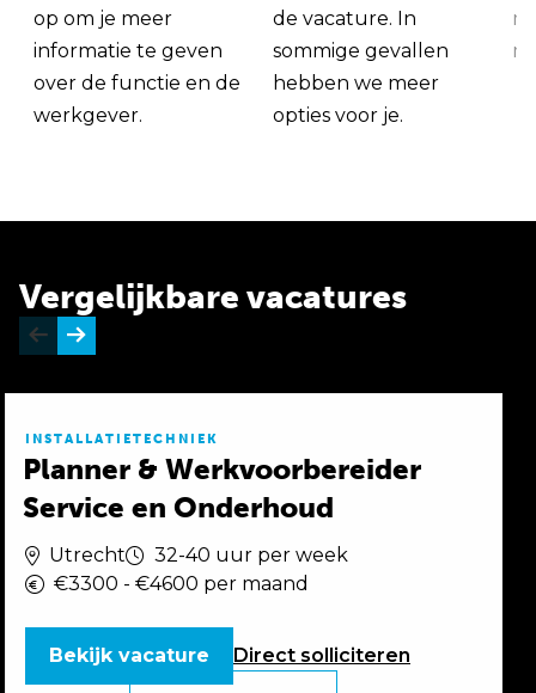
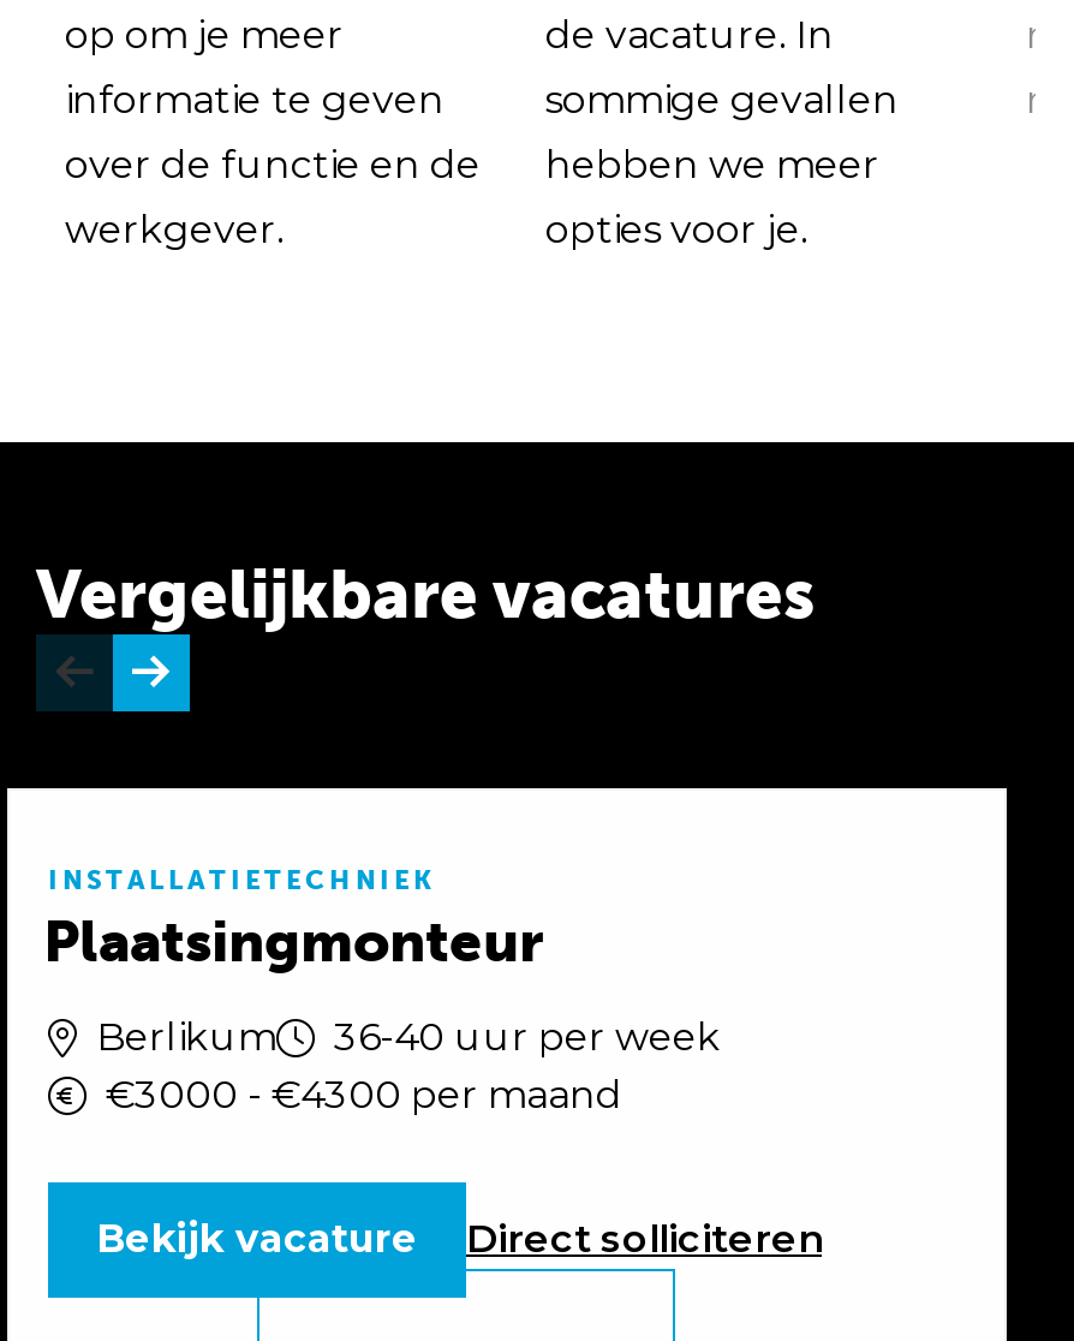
- Planner & Werkvoorbereider
- Service en Onderhoud
+ Plaatsingmonteur

- Utrecht
- 32-40 uur per week
- €3300 - €4600 per maand
+ Berlikum
+ 36-40 uur per week
+ €3000 - €4300 per maand
